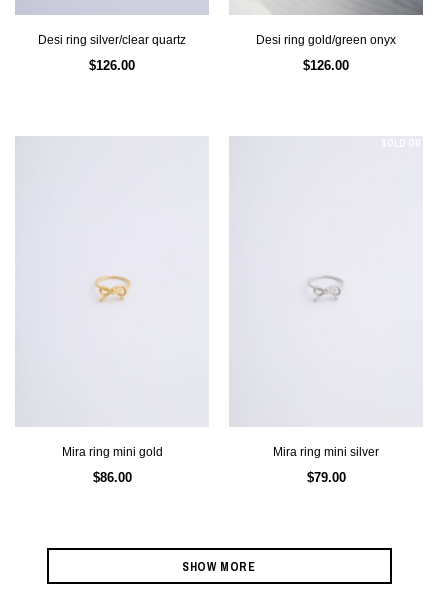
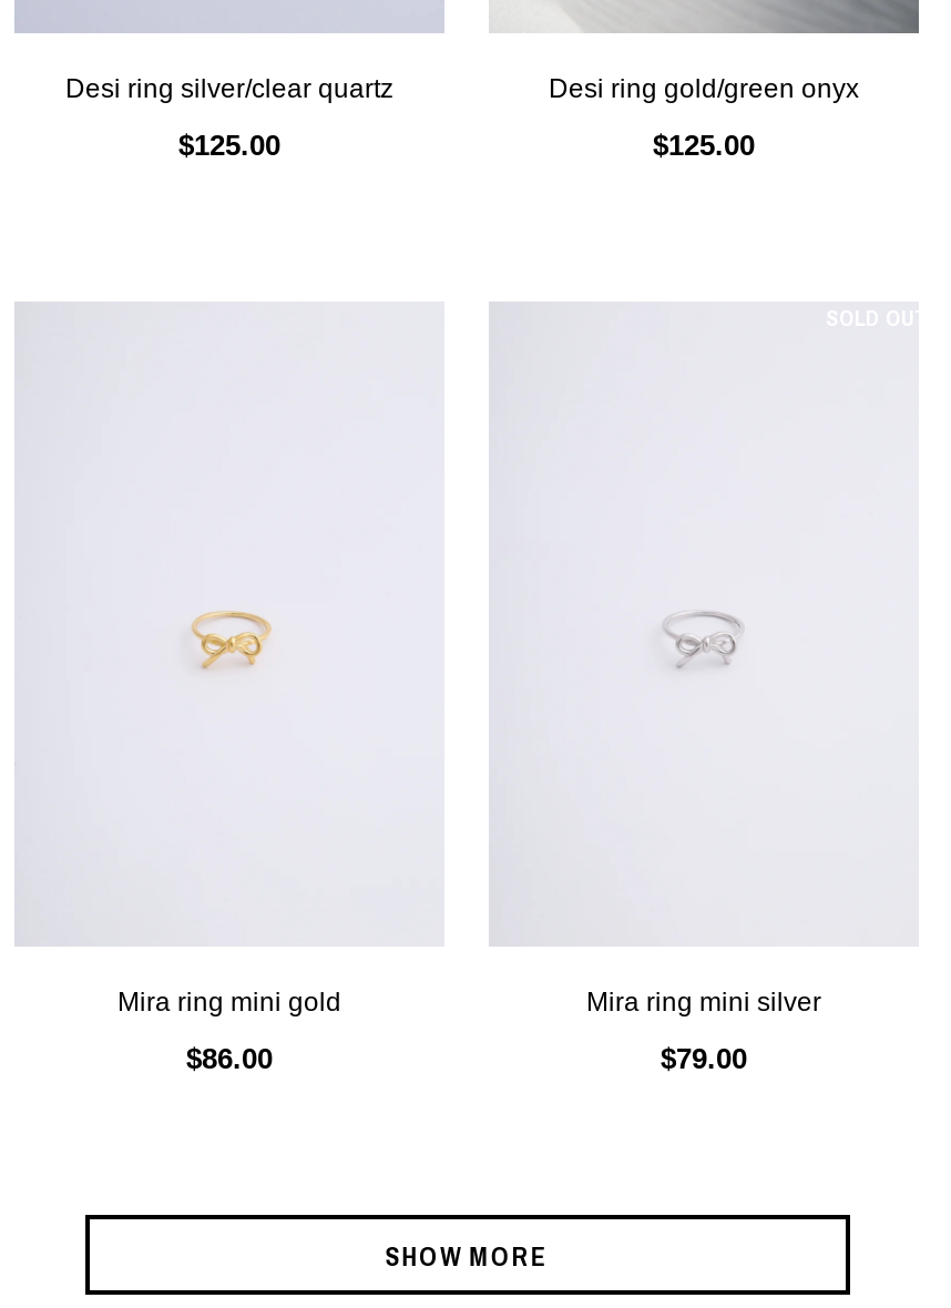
- $126.00
+ $125.00

- $126.00
+ $125.00
